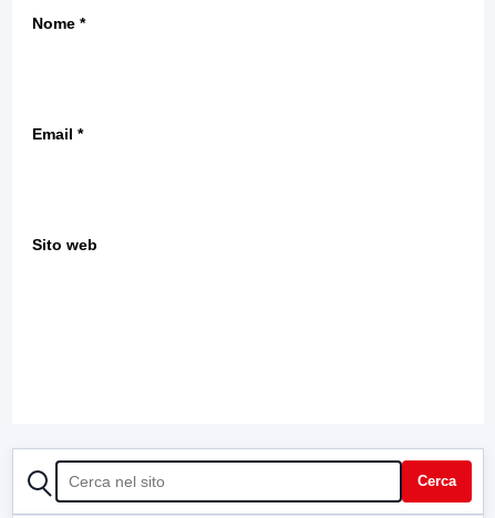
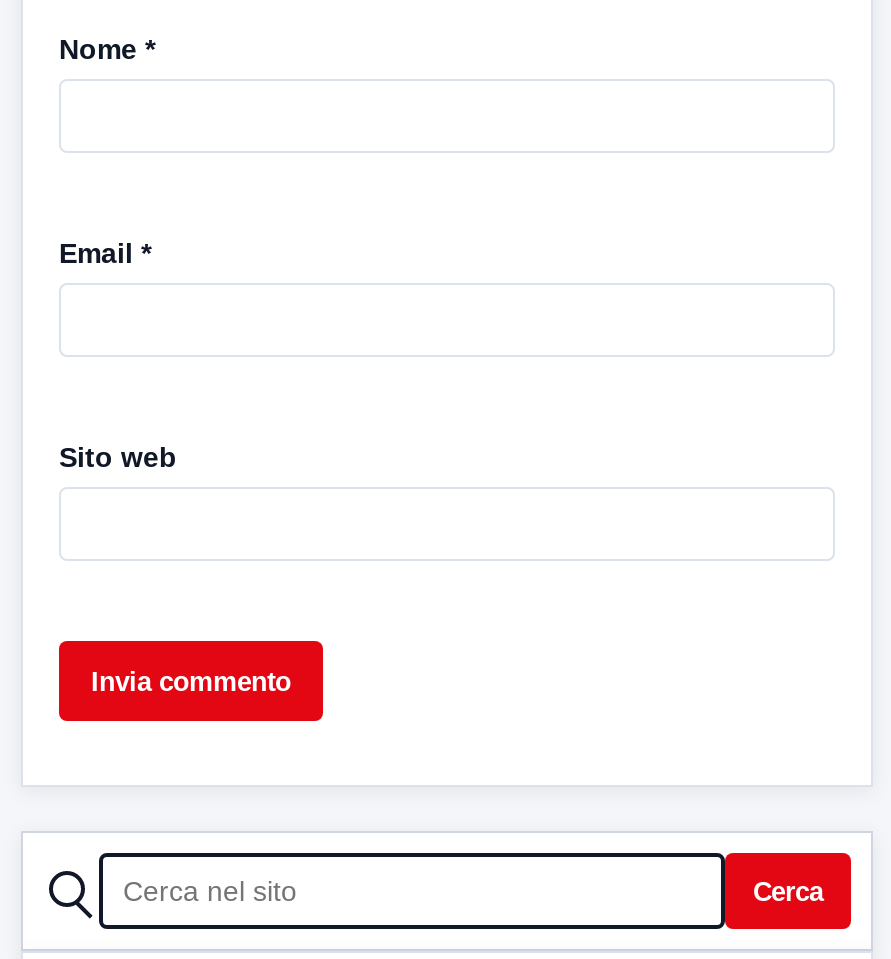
+ [image]
